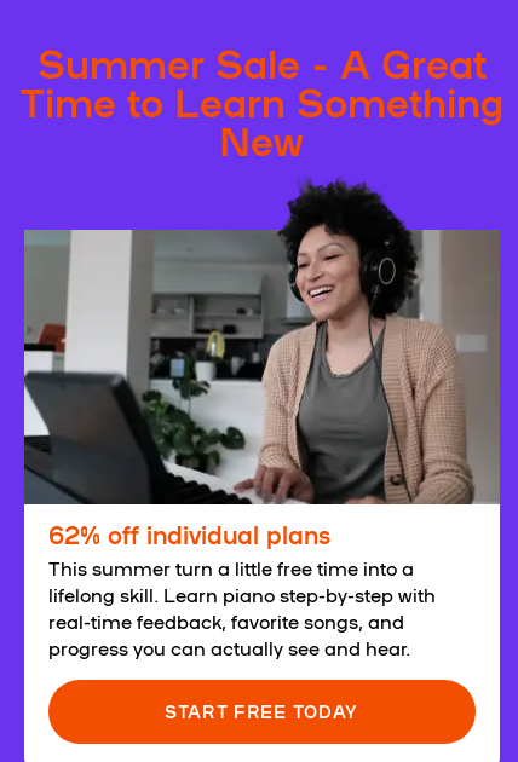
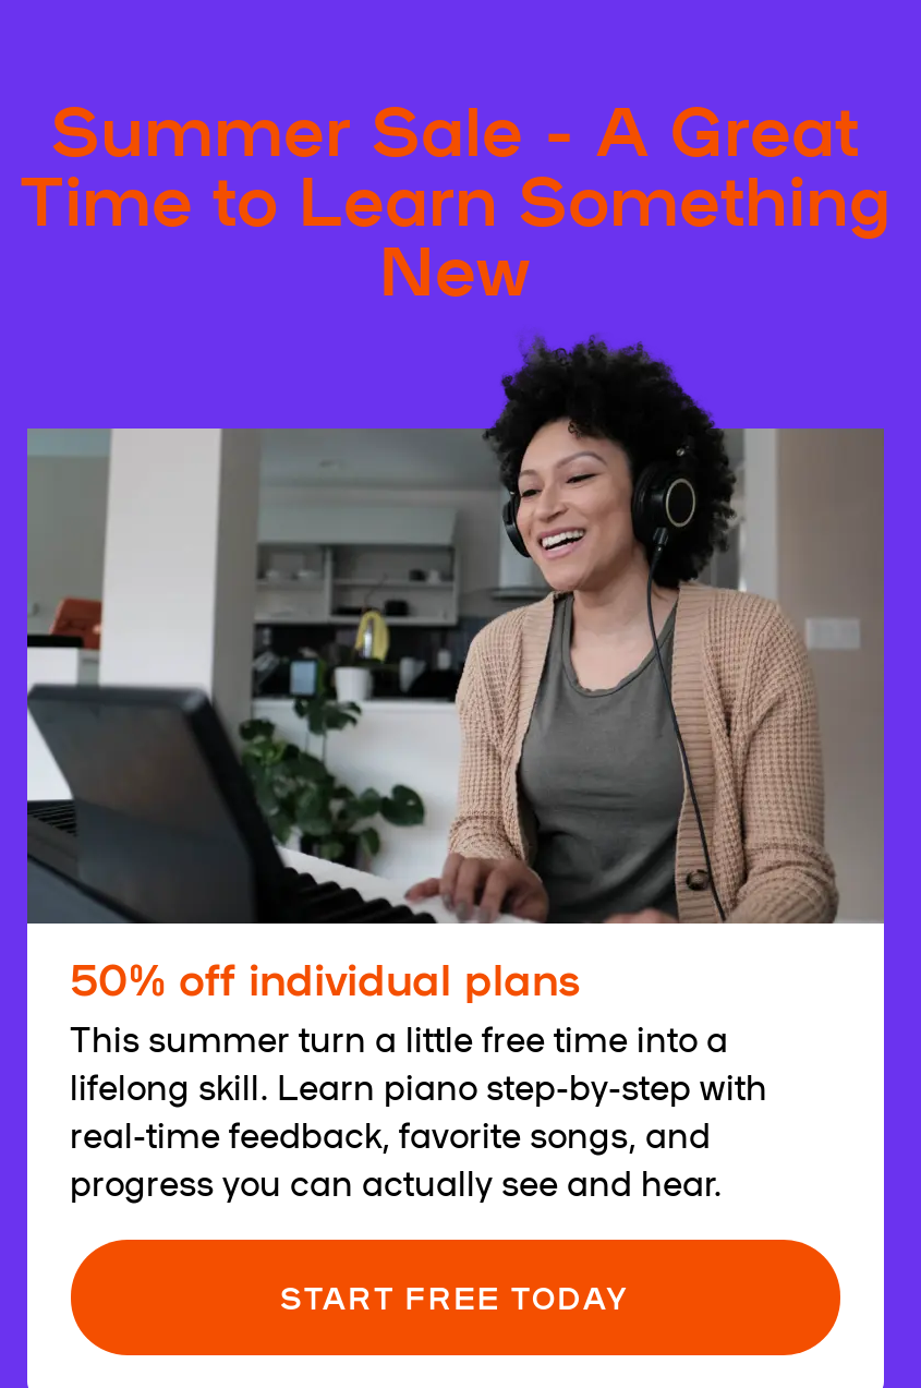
- 62% off individual plans
+ 50% off individual plans
